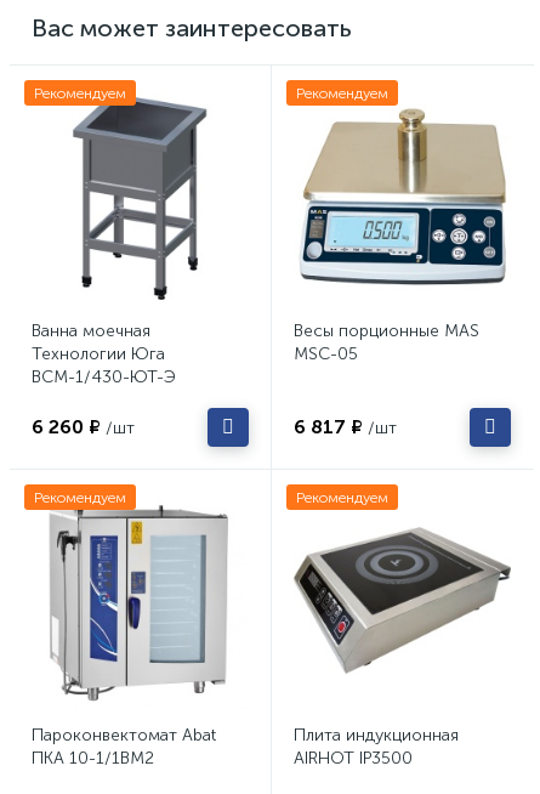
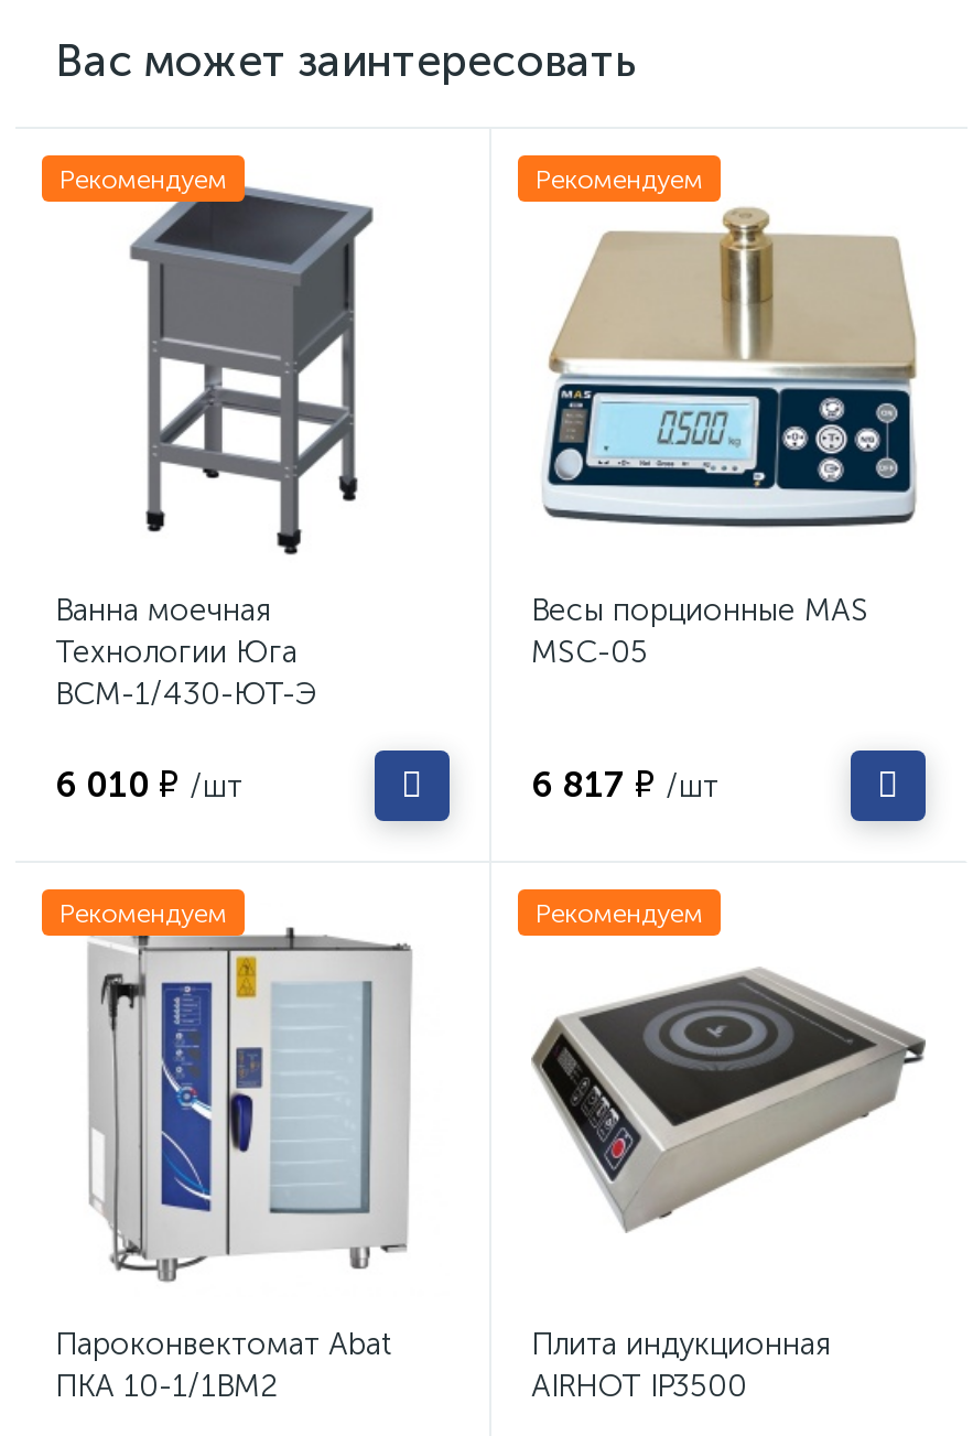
- 6 260 ₽ /шт
+ 6 010 ₽ /шт
